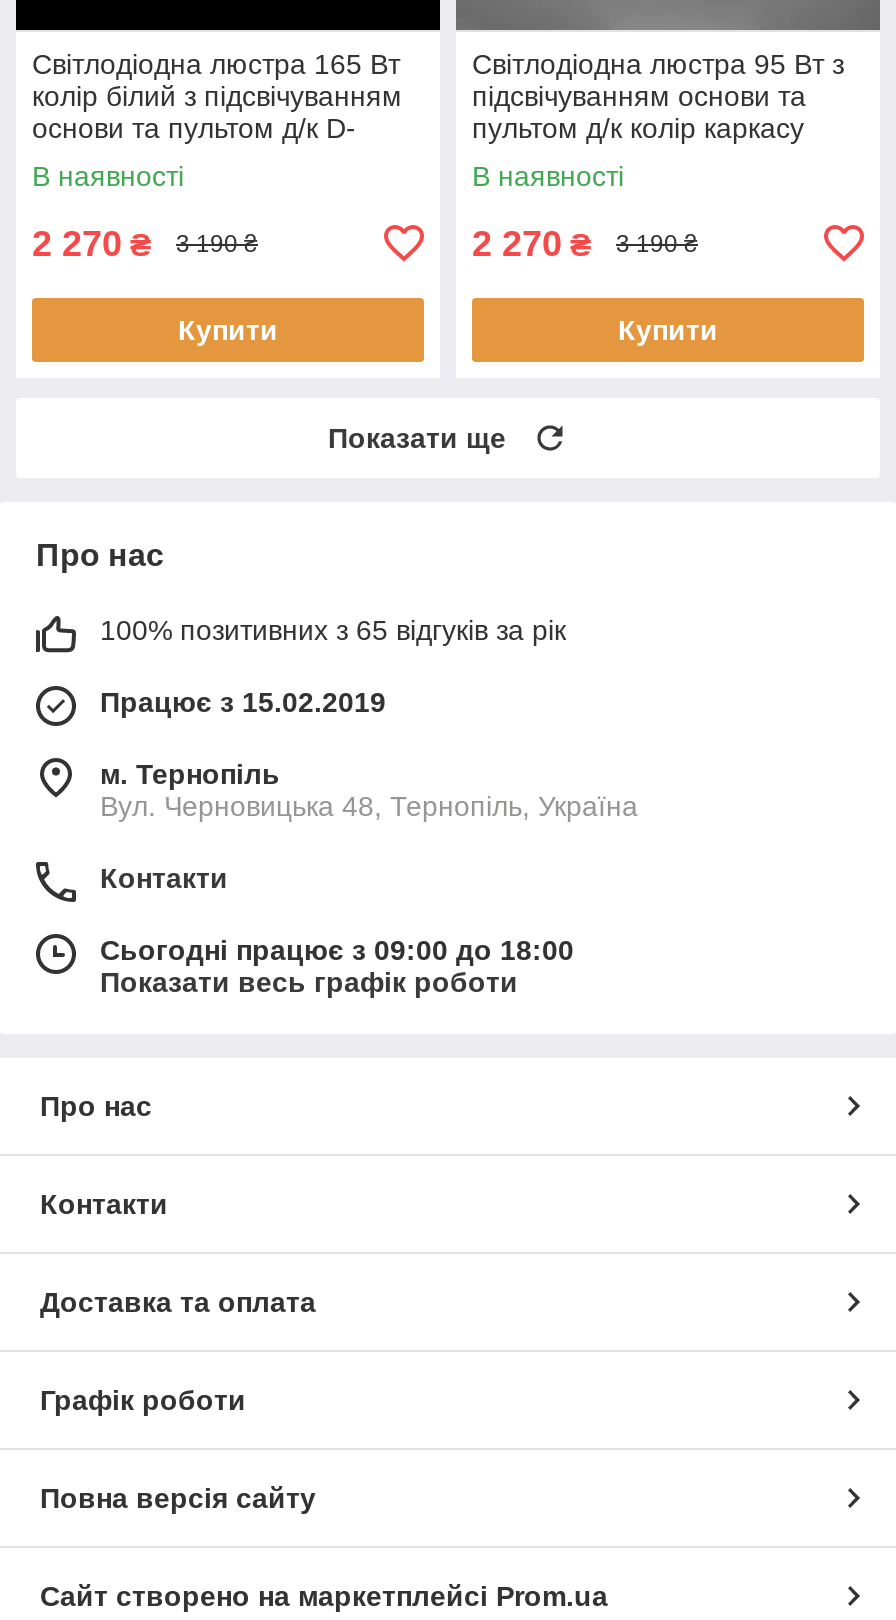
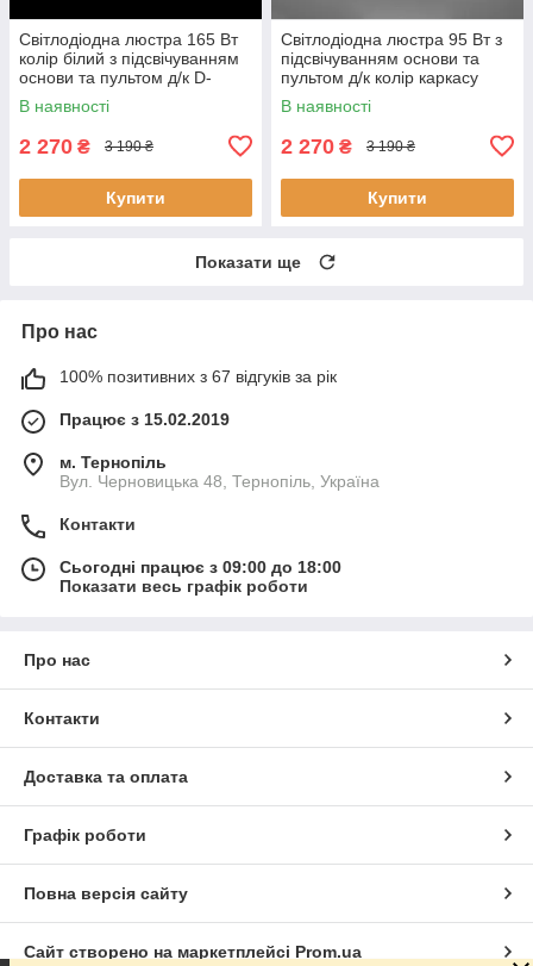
- 100% позитивних з 65 відгуків за рік
+ 100% позитивних з 67 відгуків за рік
